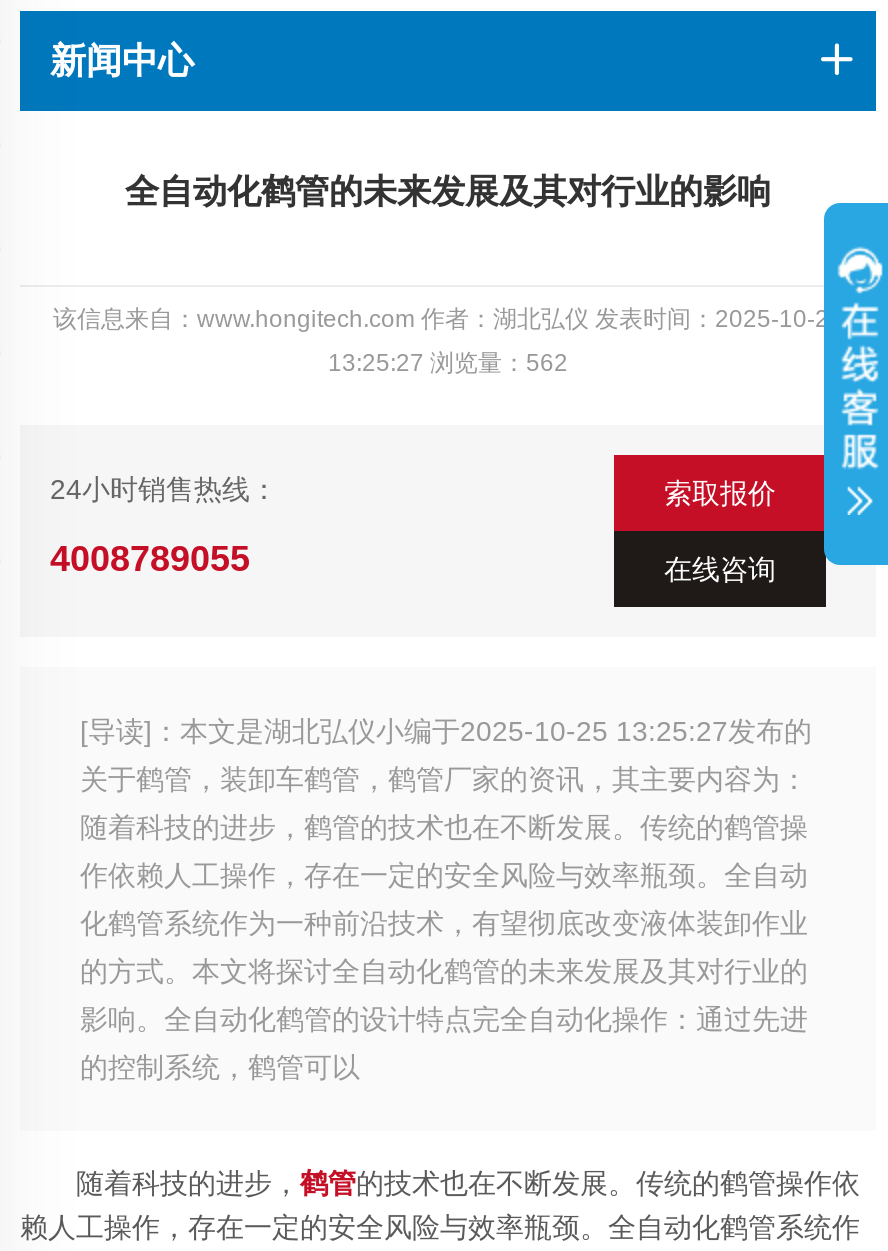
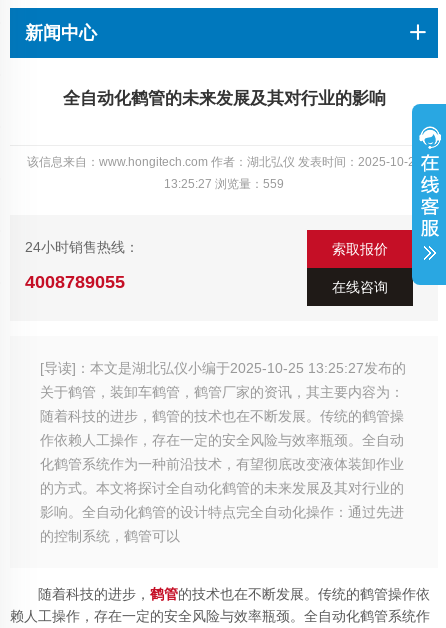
- 13:25:27 浏览量：562
+ 13:25:27 浏览量：559
